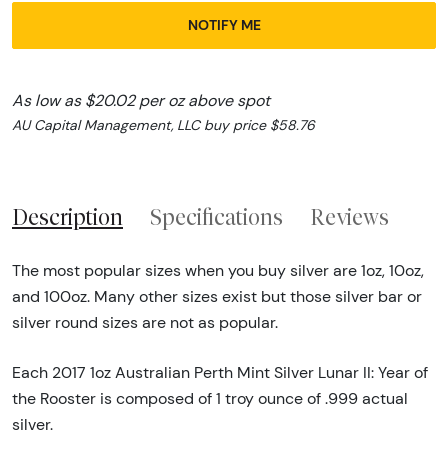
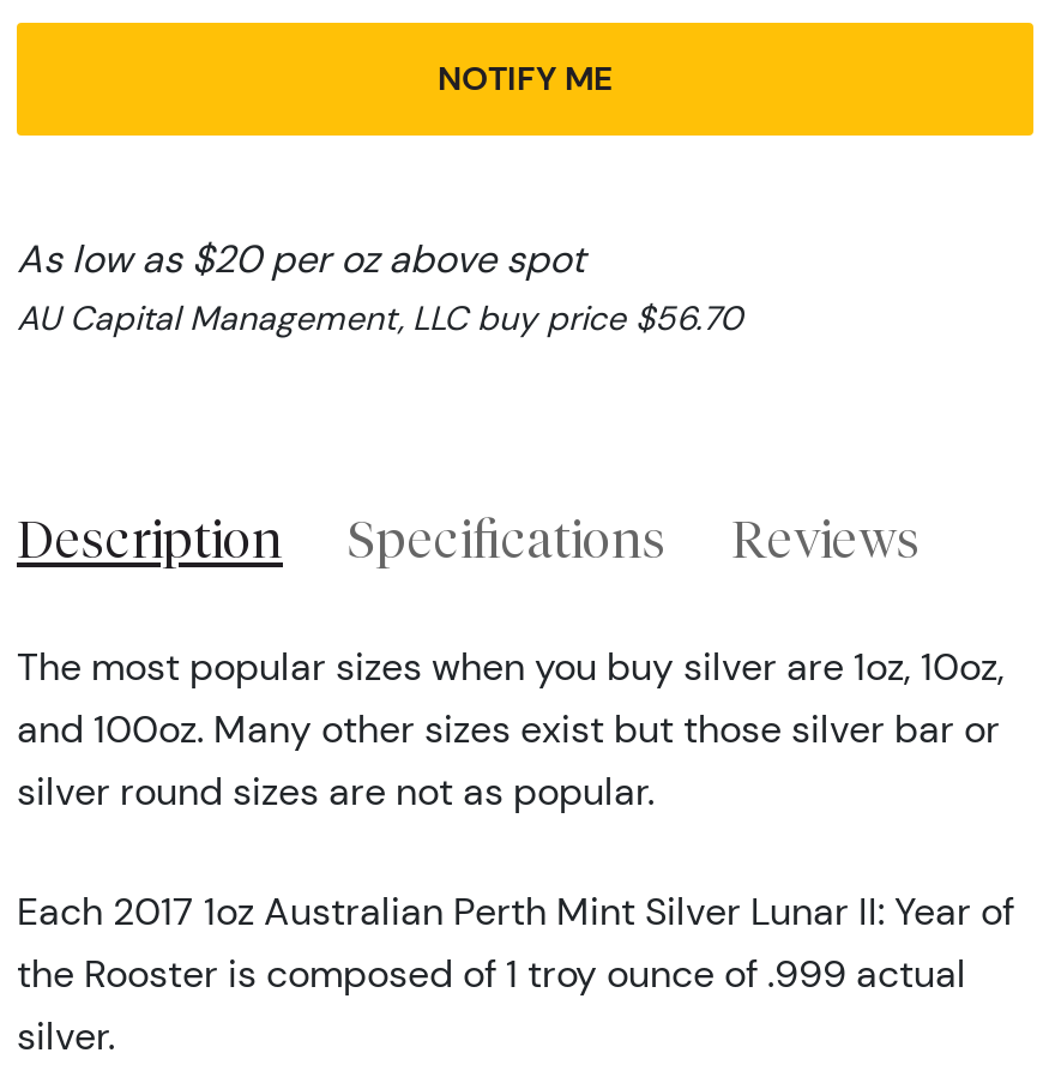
- As low as $20.02 per oz above spot
+ As low as $20 per oz above spot

- AU Capital Management, LLC buy price $58.76
+ AU Capital Management, LLC buy price $56.70
